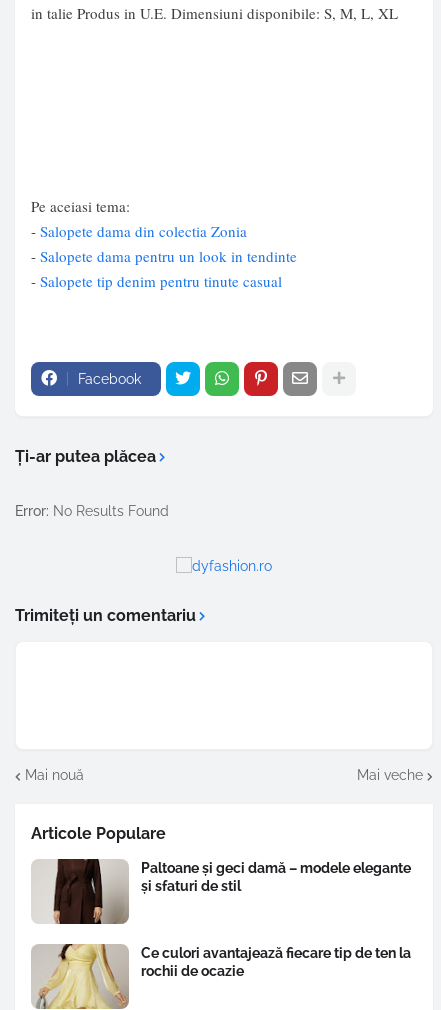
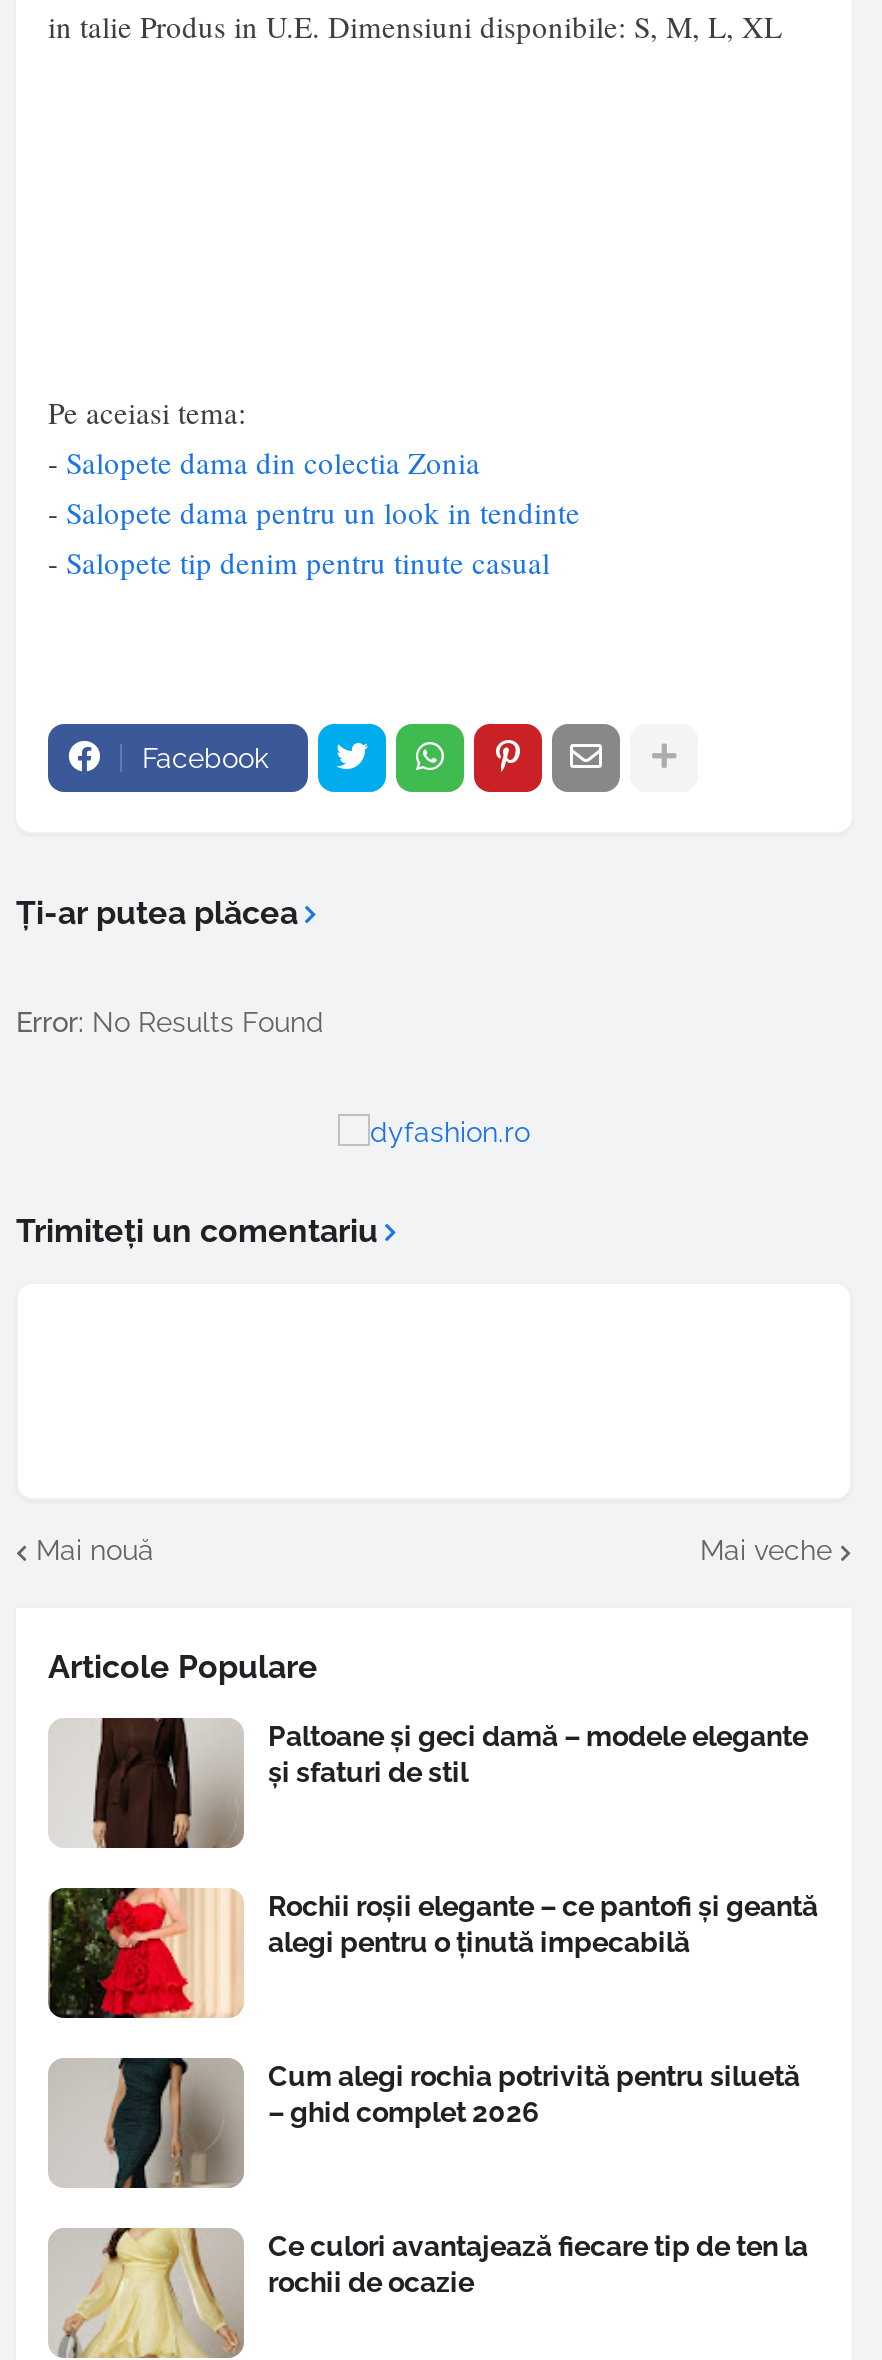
+ [image]
+ Rochii roșii elegante – ce pantofi și geantă
+ alegi pentru o ținută impecabilă

+ [image]
+ Cum alegi rochia potrivită pentru siluetă
+ – ghid complet 2026
